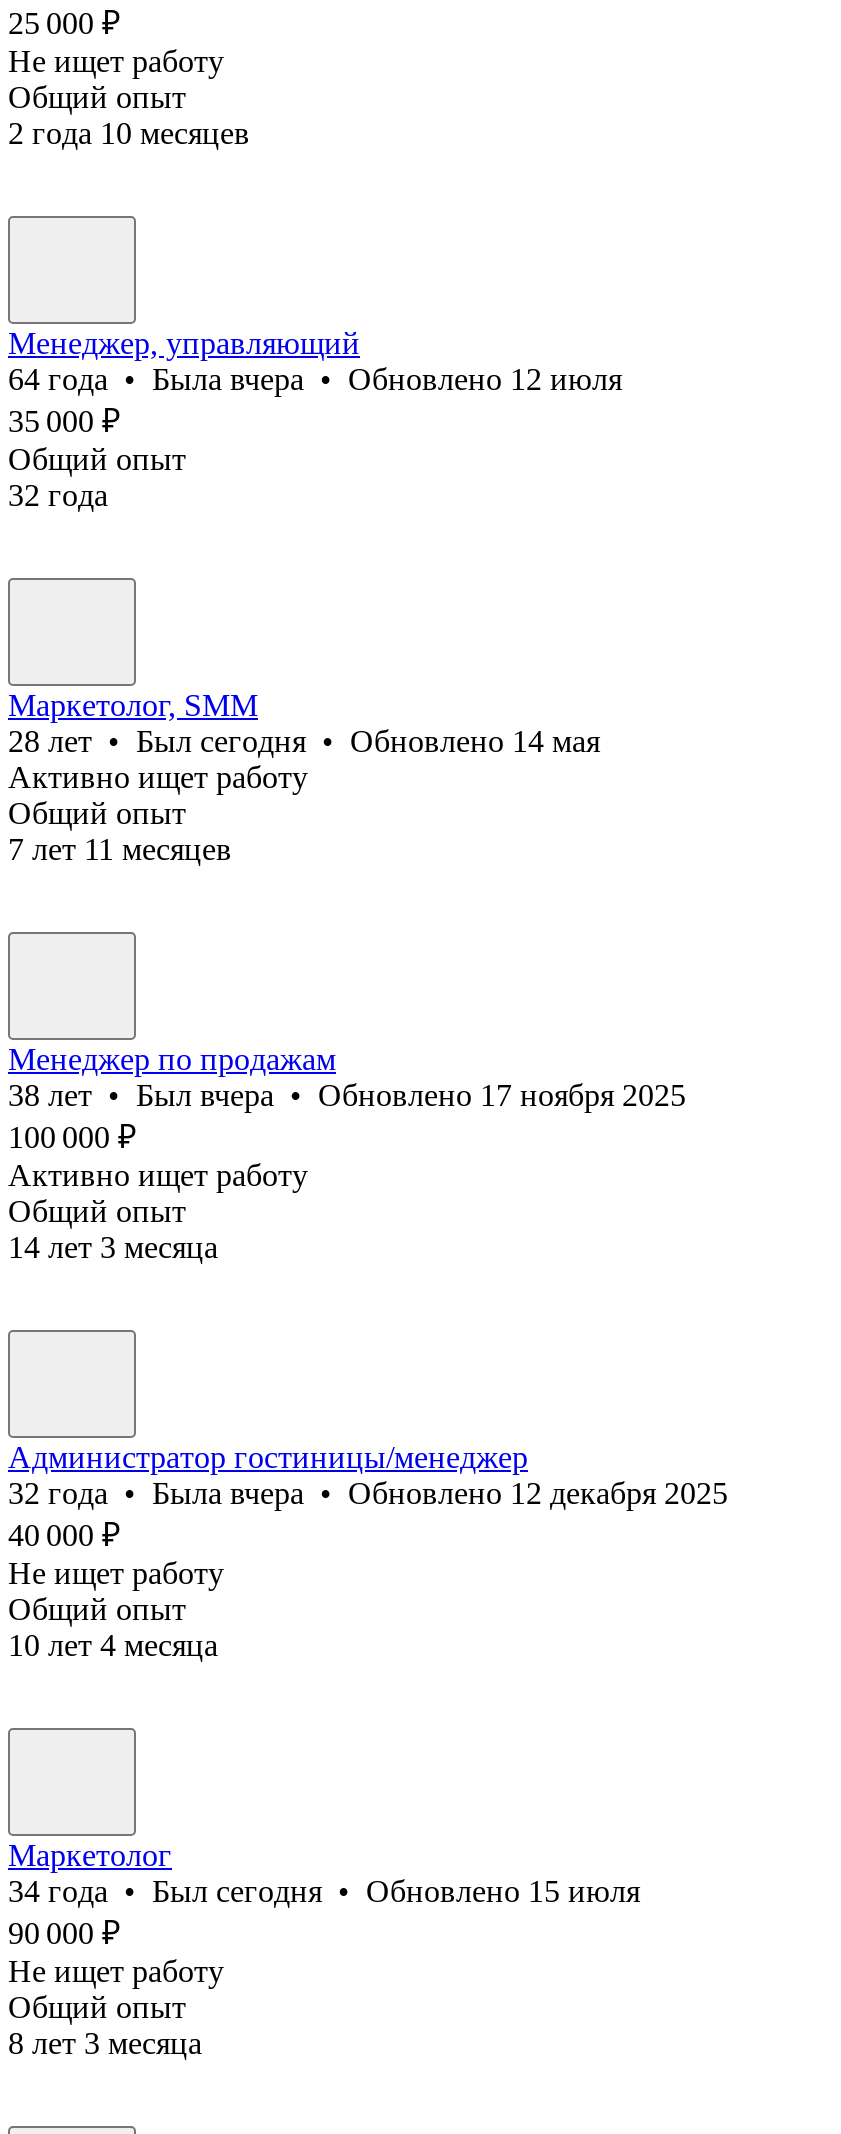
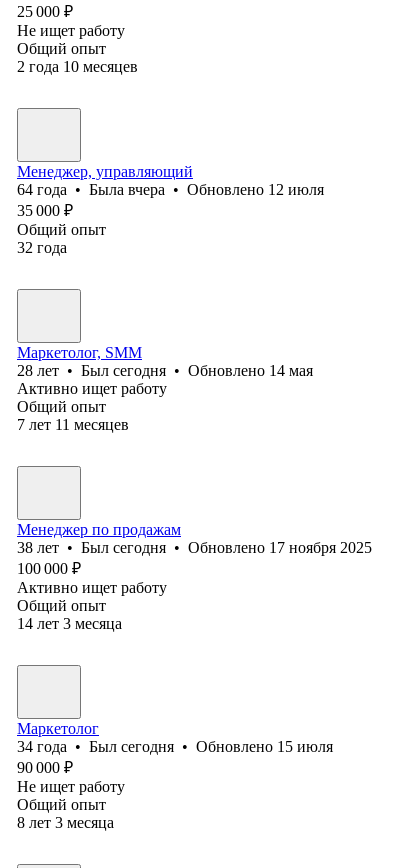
- 38 лет • Был вчера • Обновлено 17 ноября 2025
+ 38 лет • Был сегодня • Обновлено 17 ноября 2025

- Администратор гостиницы/менеджер
- 32 года • Была вчера • Обновлено 12 декабря 2025
- 40 000 ₽
- Не ищет работу
- Общий опыт
- 10 лет 4 месяца
